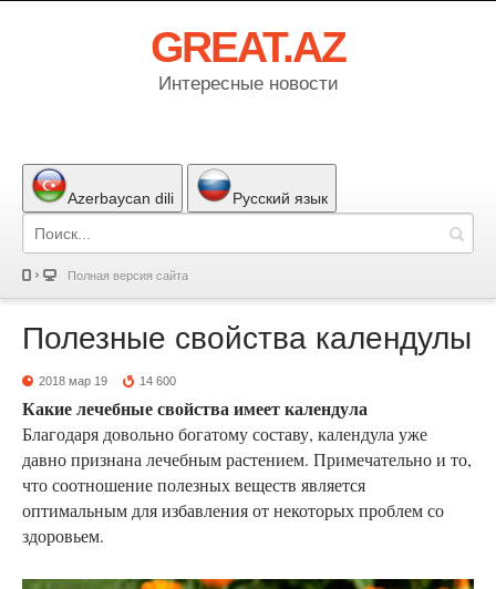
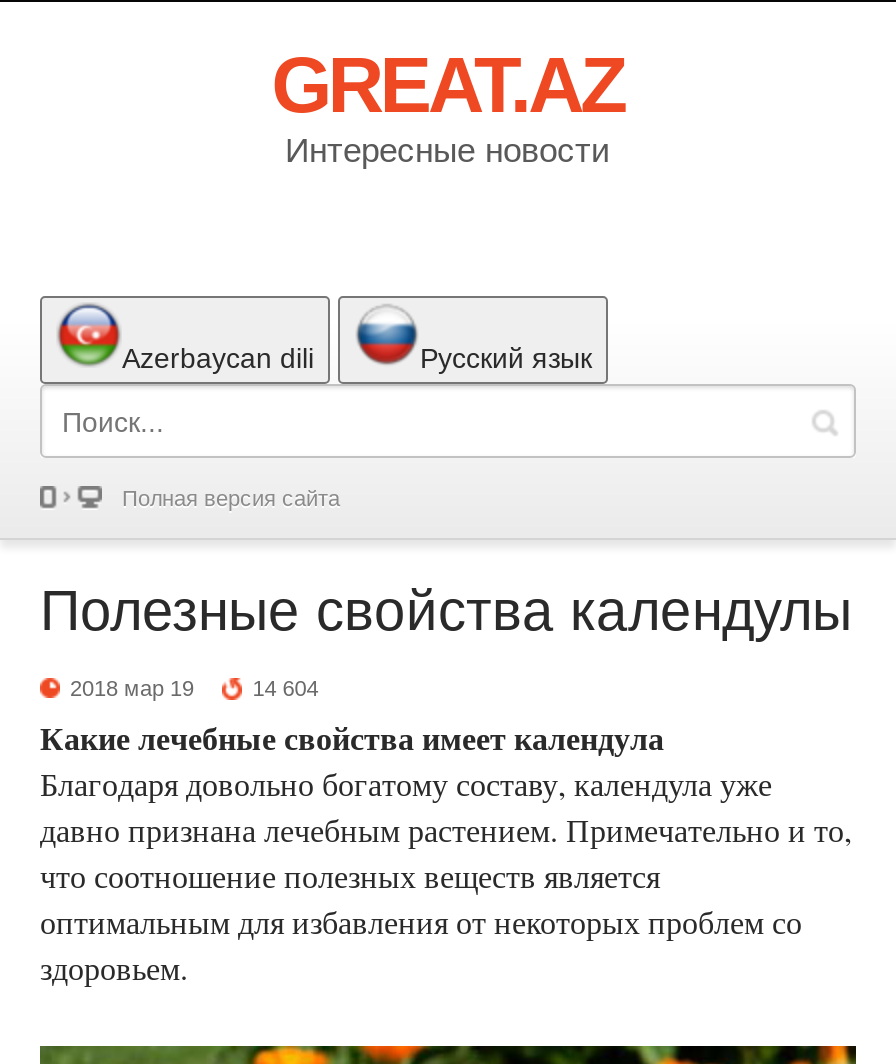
- 14 600
+ 14 604
